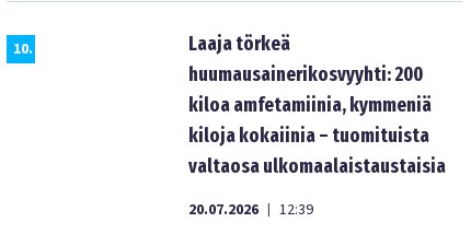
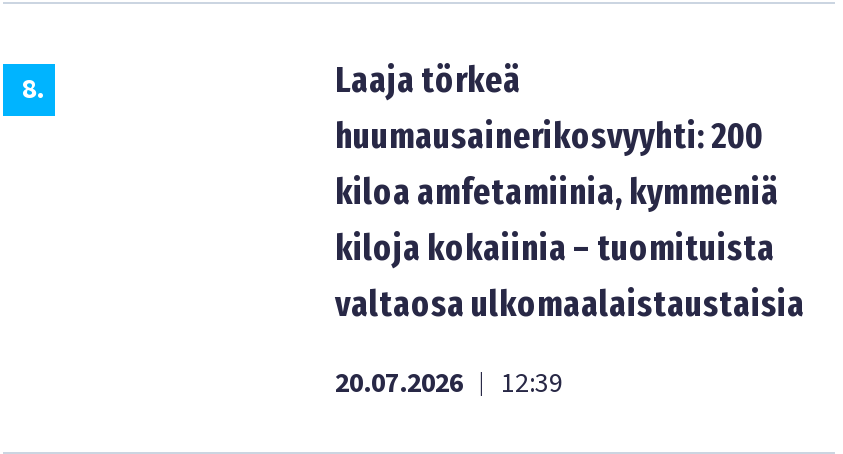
- 10.
+ 8.
